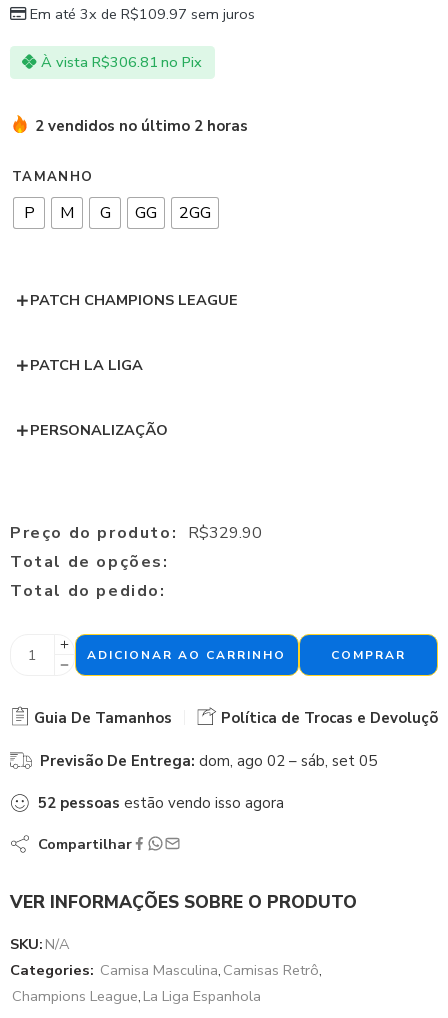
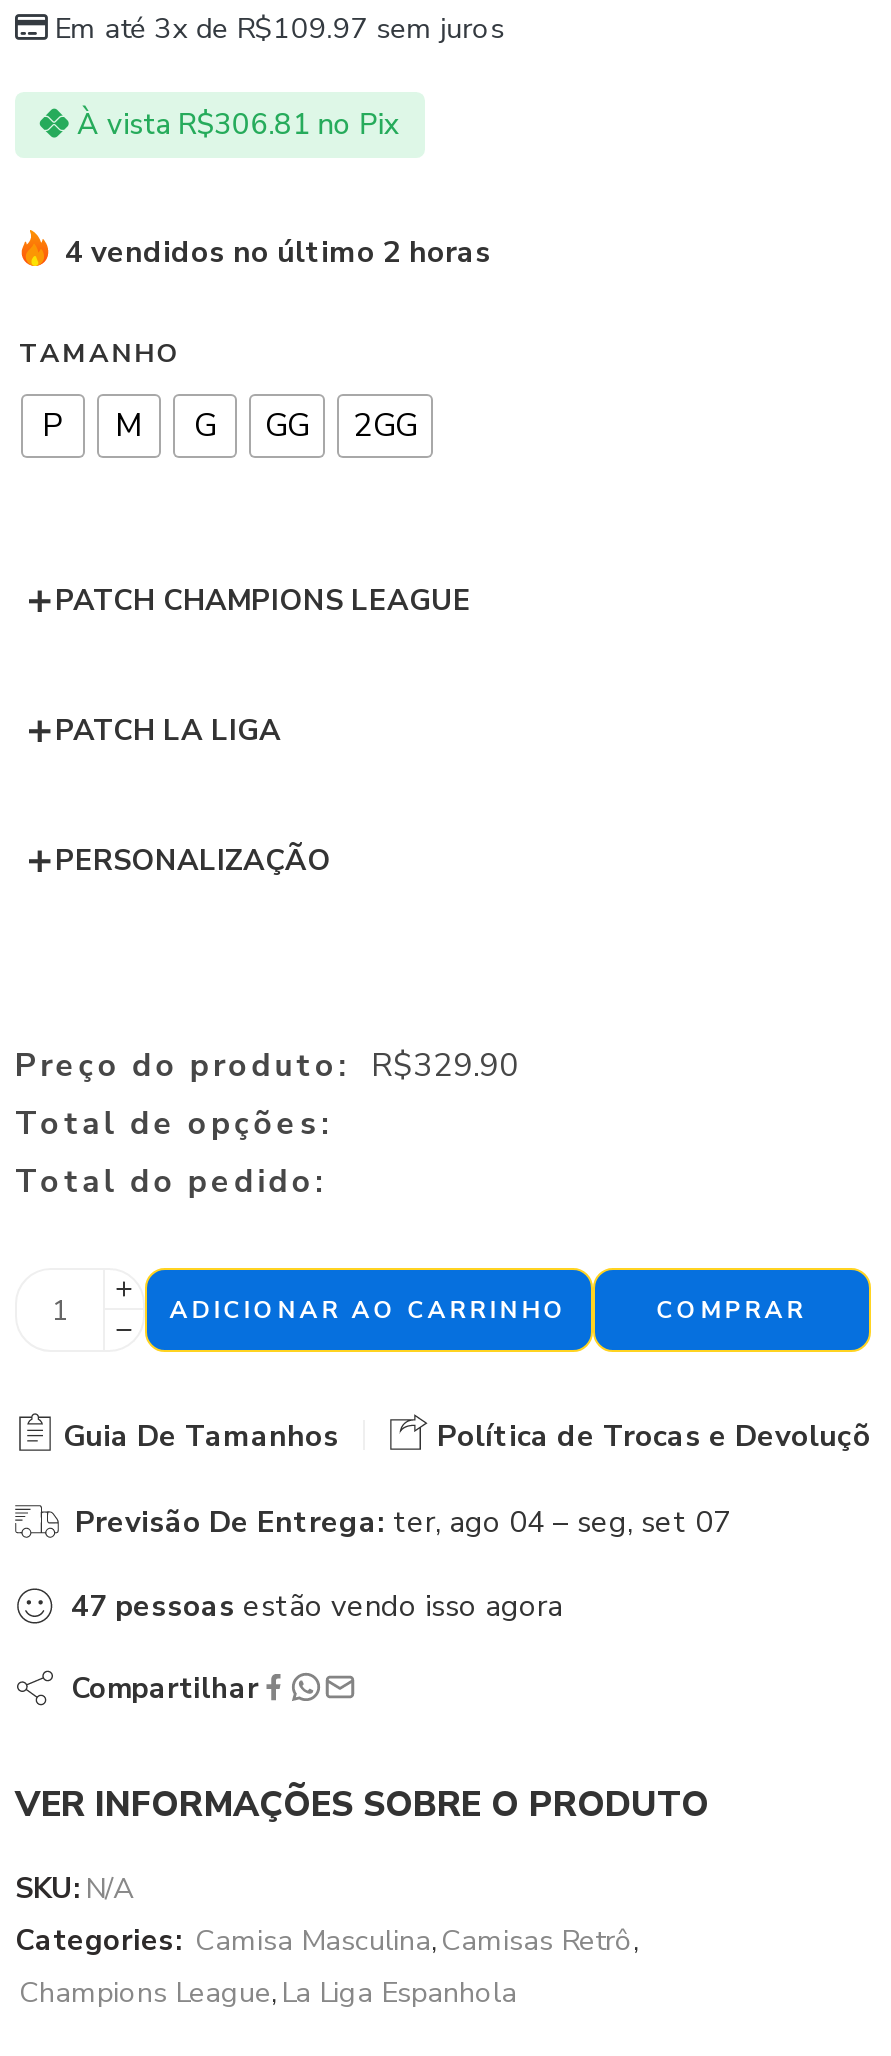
- 2 vendidos no último 2 horas
+ 4 vendidos no último 2 horas

- Previsão De Entrega: dom, ago 02 – sáb, set 05
+ Previsão De Entrega: ter, ago 04 – seg, set 07

- 52 pessoas estão vendo isso agora
+ 47 pessoas estão vendo isso agora
